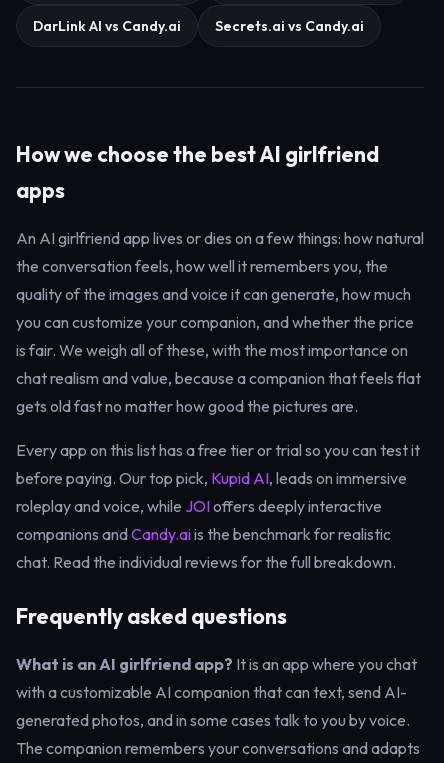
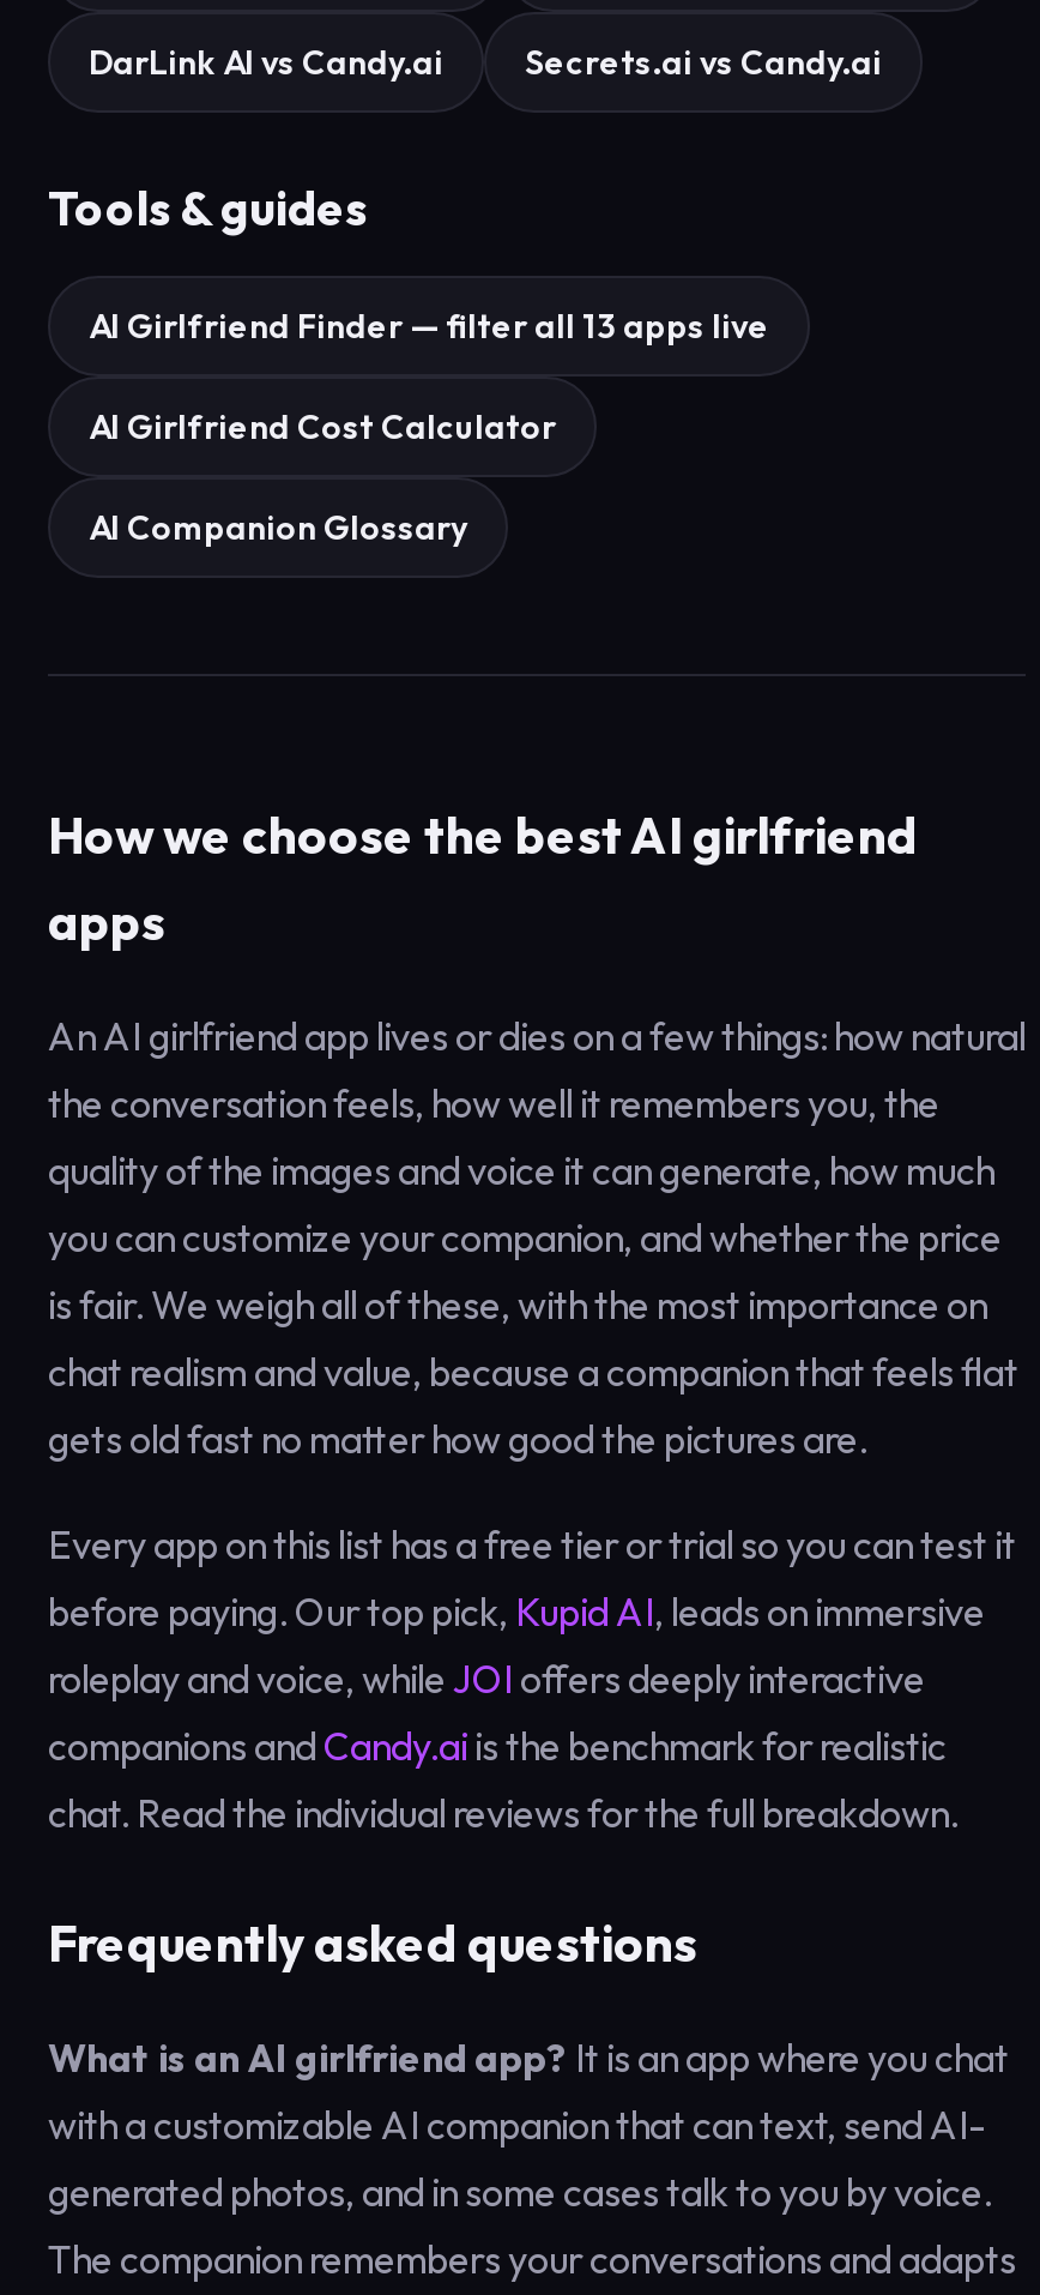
+ Tools & guides
+ AI Girlfriend Finder — filter all 13 apps live
+ AI Girlfriend Cost Calculator
+ AI Companion Glossary
